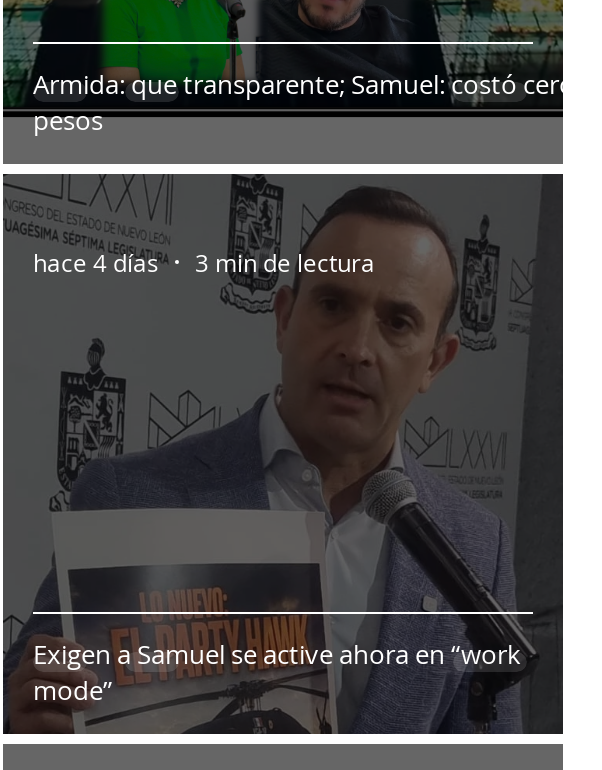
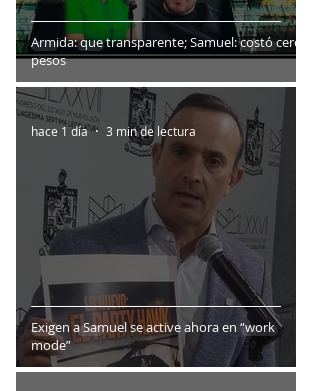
- hace 4 días 3 min de lectura
+ hace 1 día 3 min de lectura
